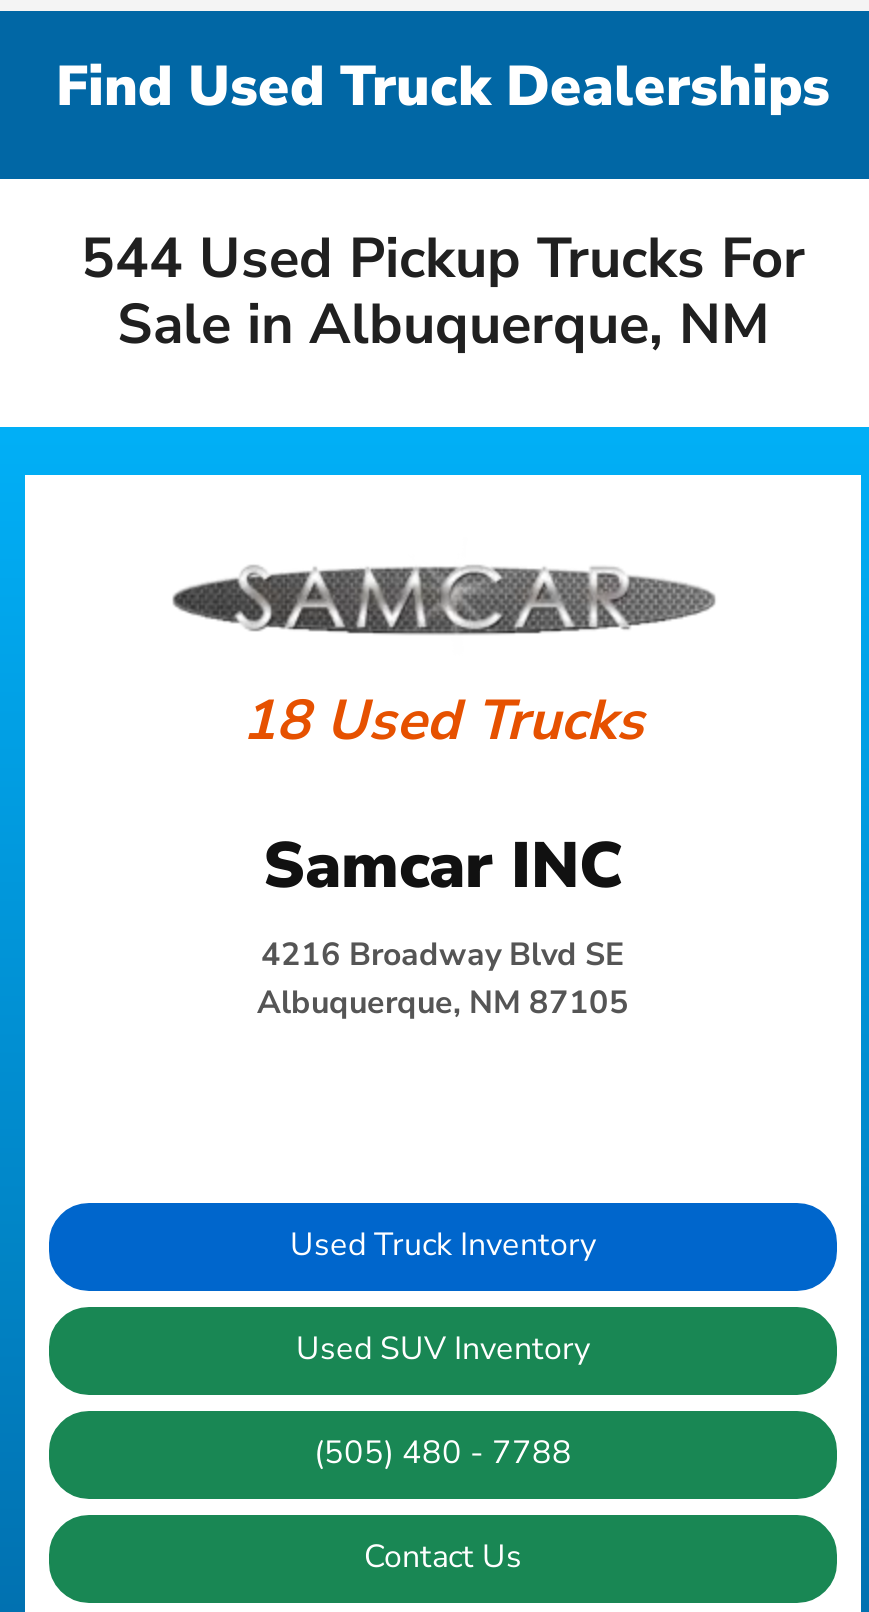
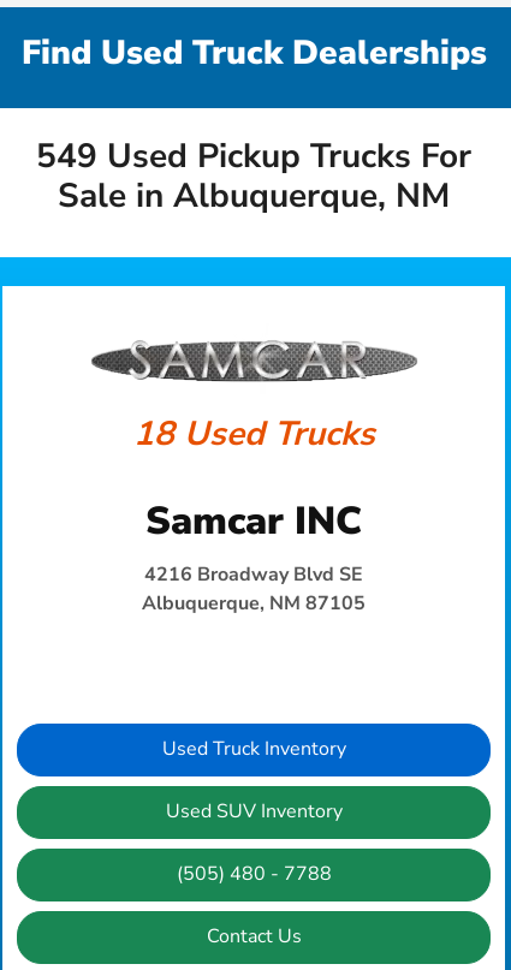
- 544 Used Pickup Trucks For
+ 549 Used Pickup Trucks For
